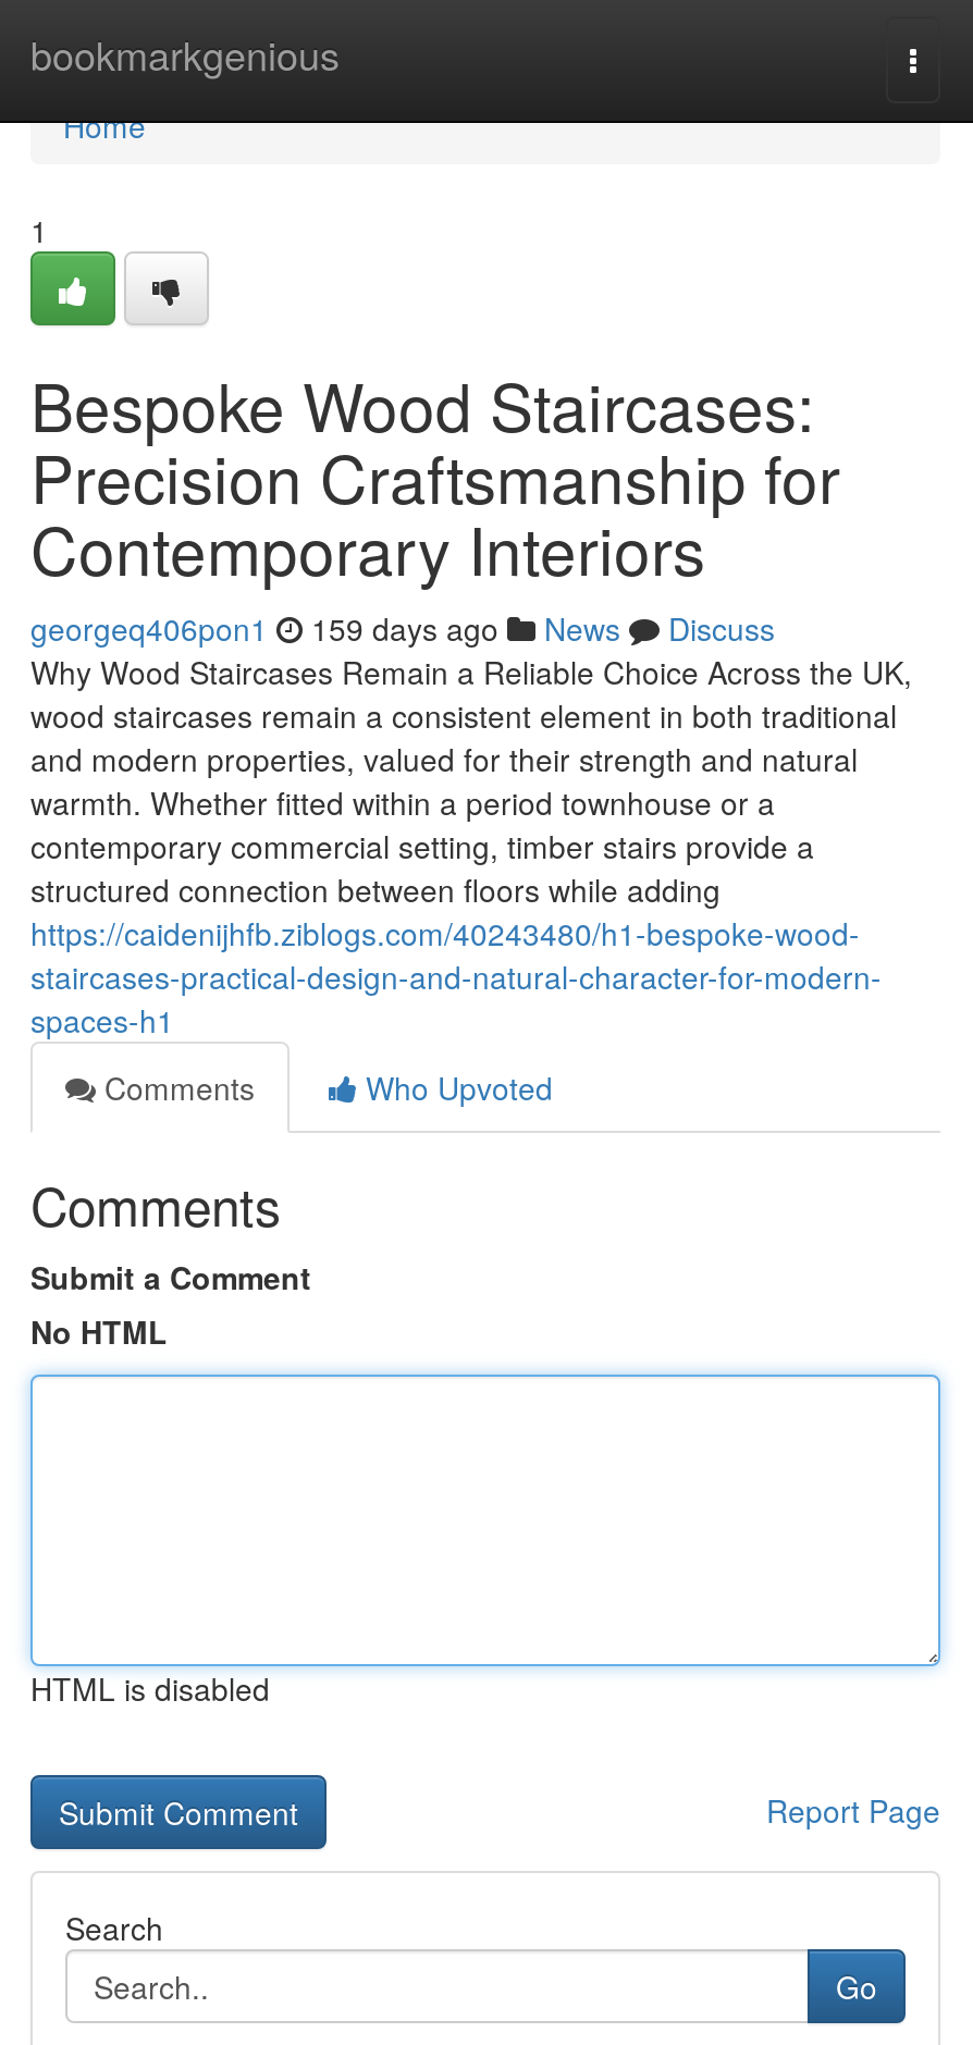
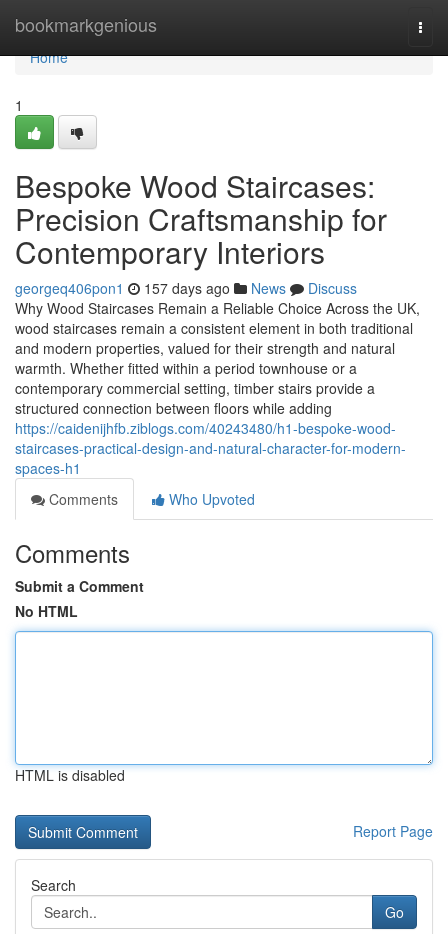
- georgeq406pon1 159 days ago News Discuss
+ georgeq406pon1 157 days ago News Discuss
